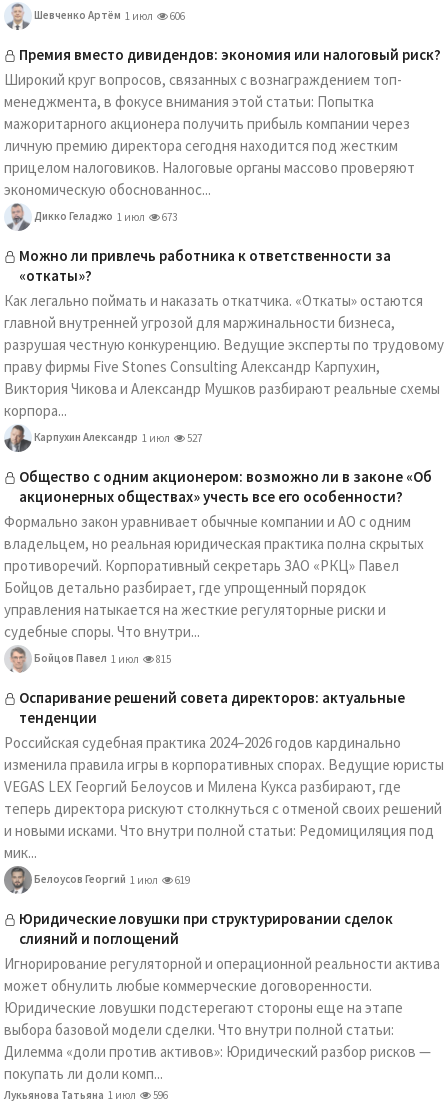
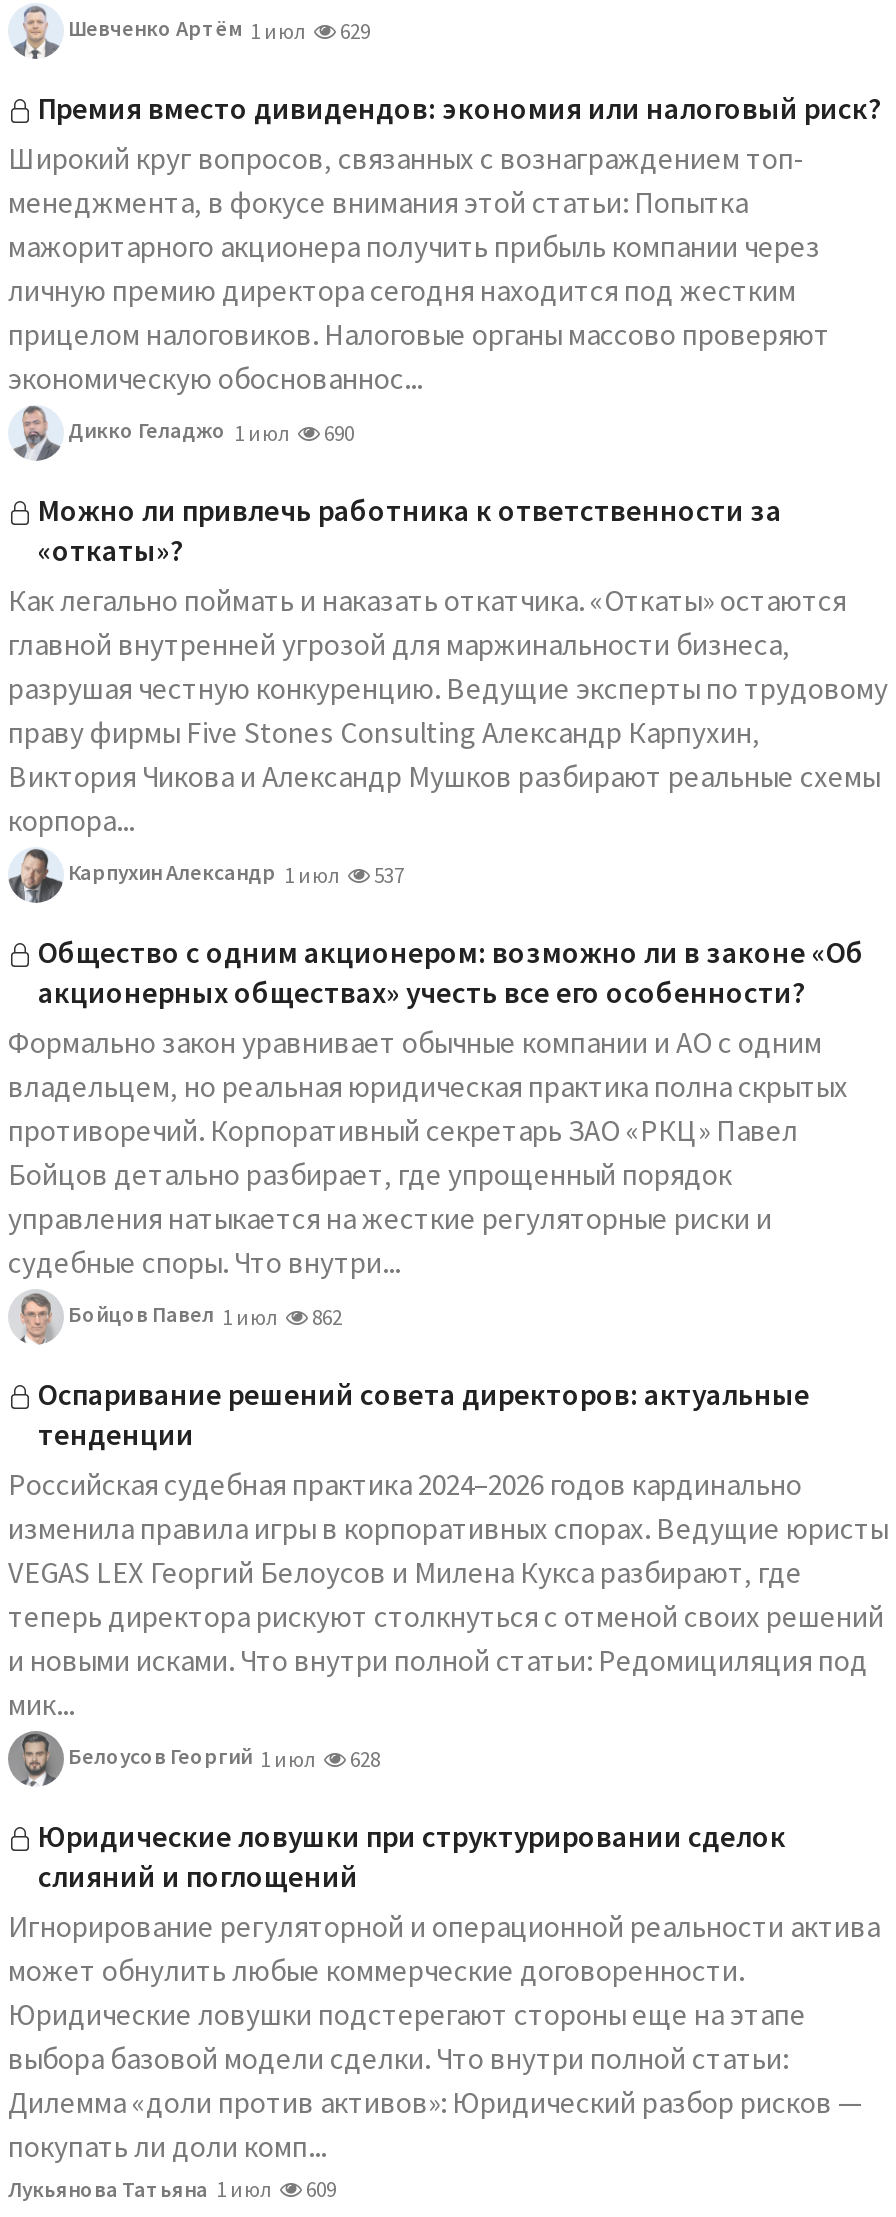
- Шевченко Артём 1 июл 606
+ Шевченко Артём 1 июл 629

- Дикко Геладжо 1 июл 673
+ Дикко Геладжо 1 июл 690

- Карпухин Александр 1 июл 527
+ Карпухин Александр 1 июл 537

- Бойцов Павел 1 июл 815
+ Бойцов Павел 1 июл 862

- Белоусов Георгий 1 июл 619
+ Белоусов Георгий 1 июл 628

- Лукьянова Татьяна 1 июл 596
+ Лукьянова Татьяна 1 июл 609
